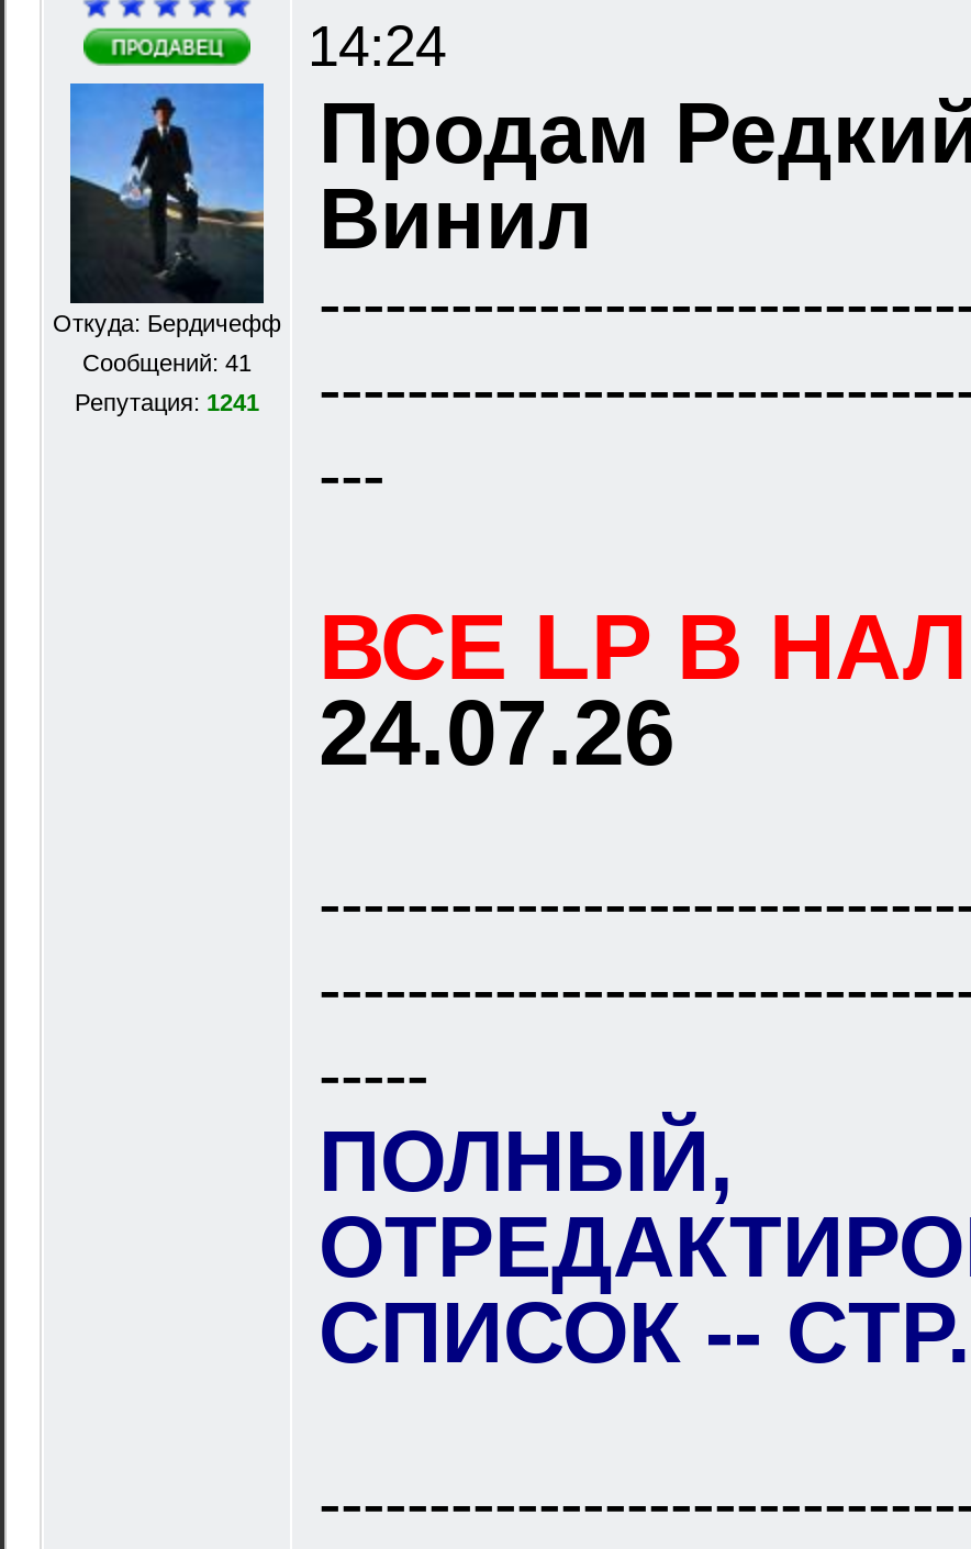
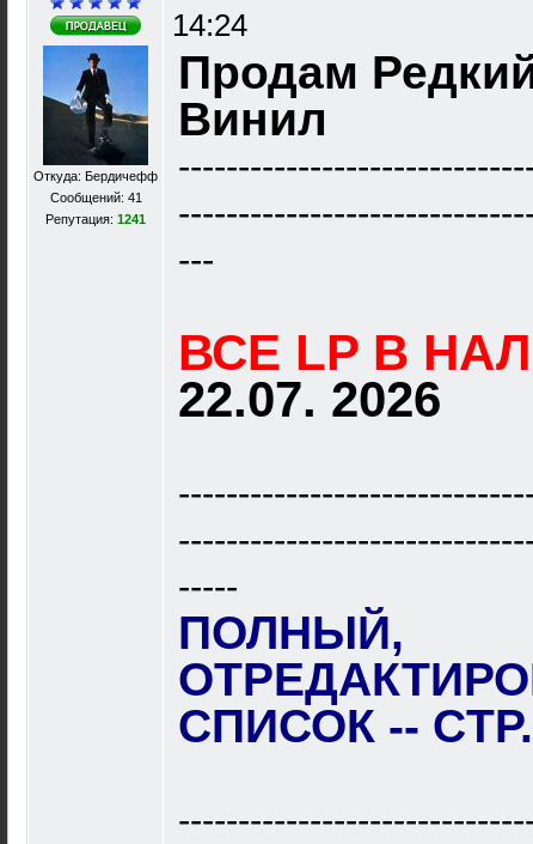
- 24.07.26
+ 22.07. 2026
